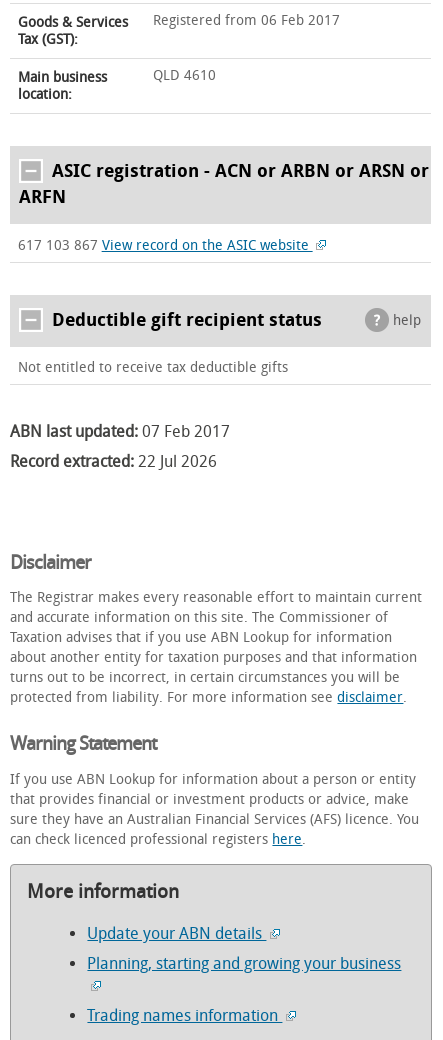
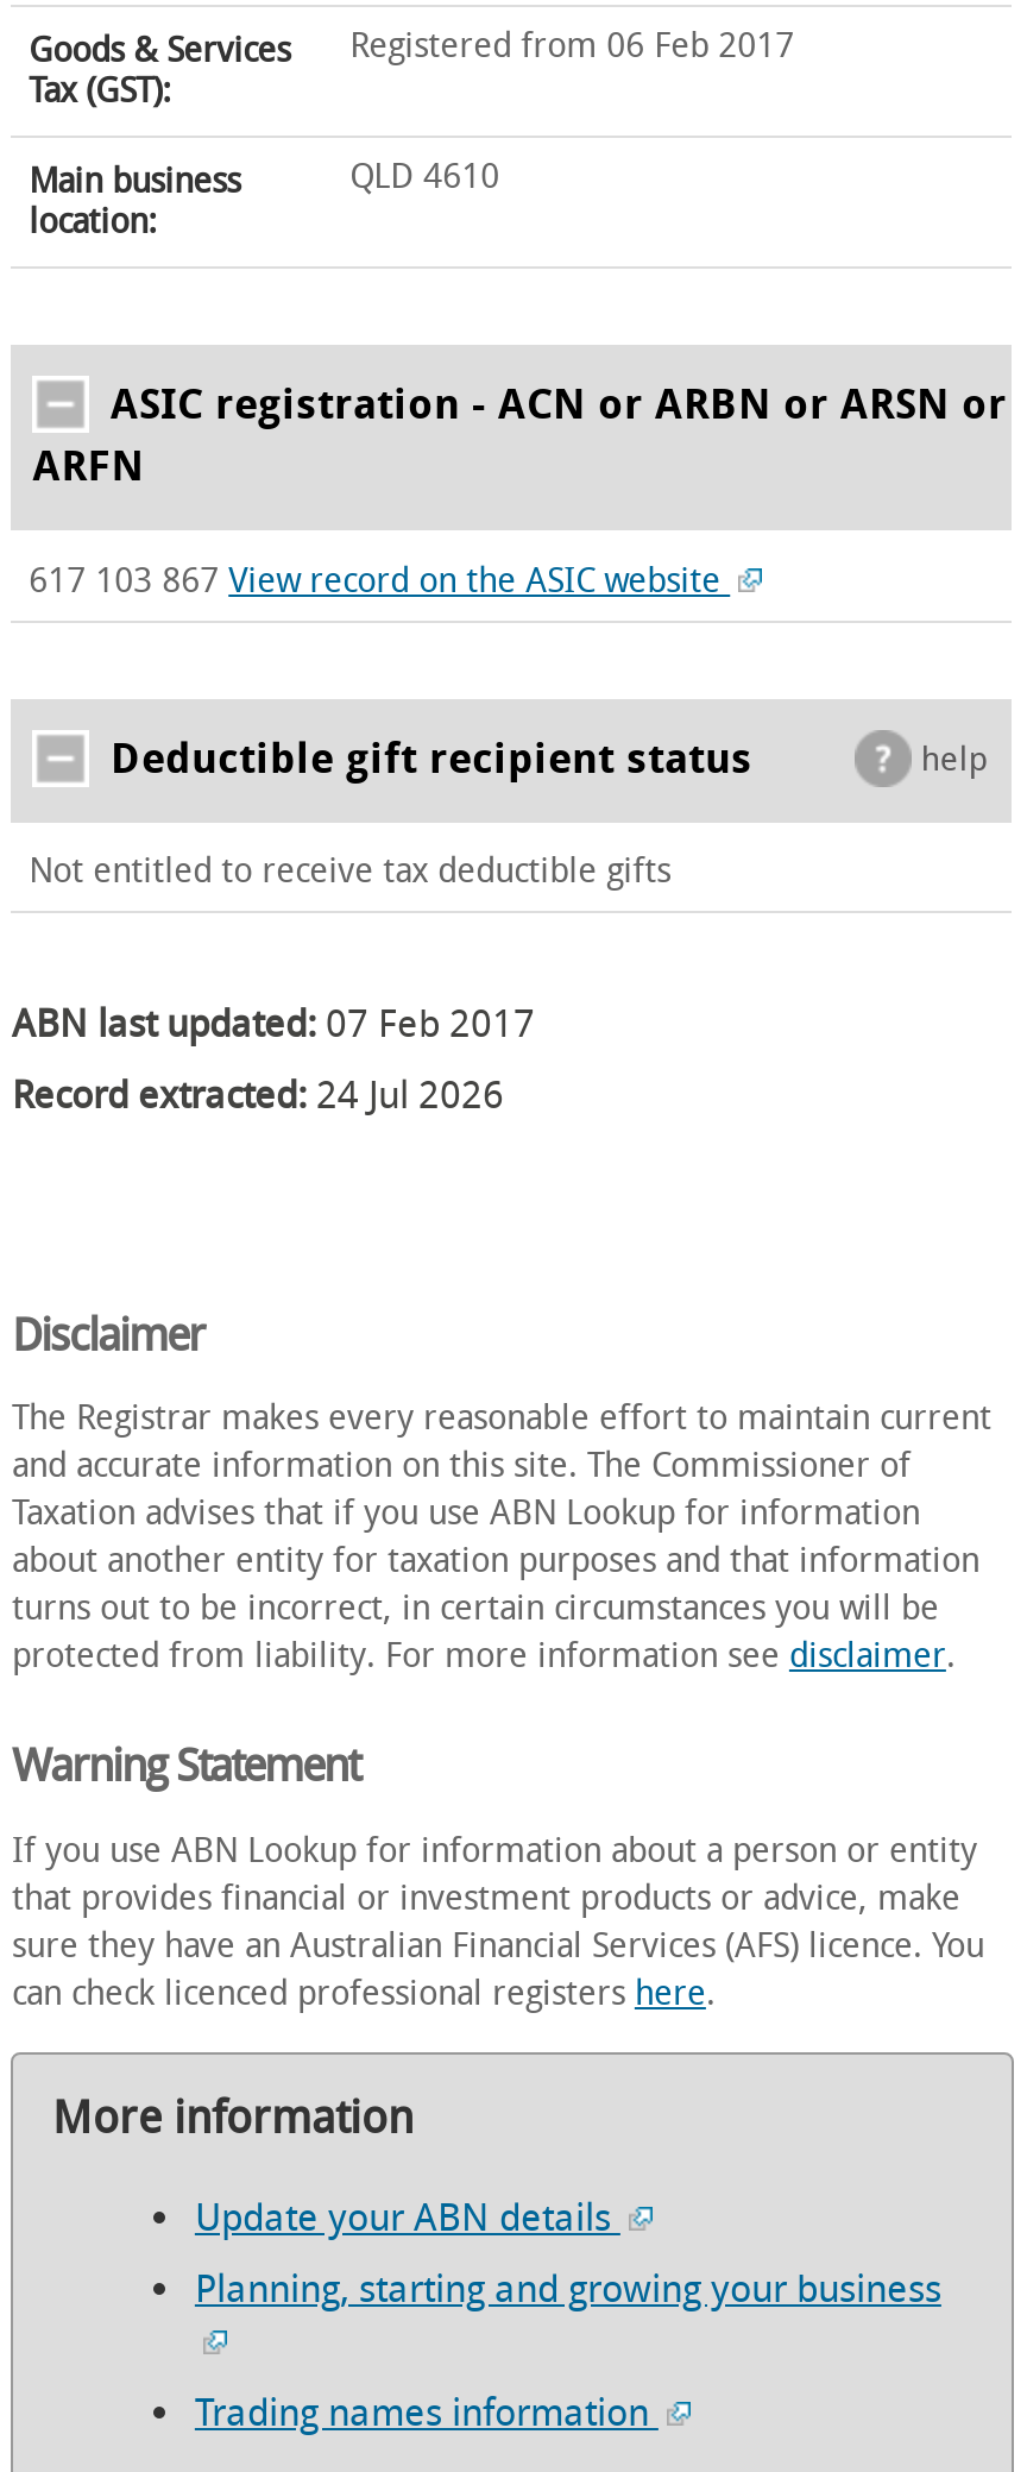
- Record extracted: 22 Jul 2026
+ Record extracted: 24 Jul 2026
